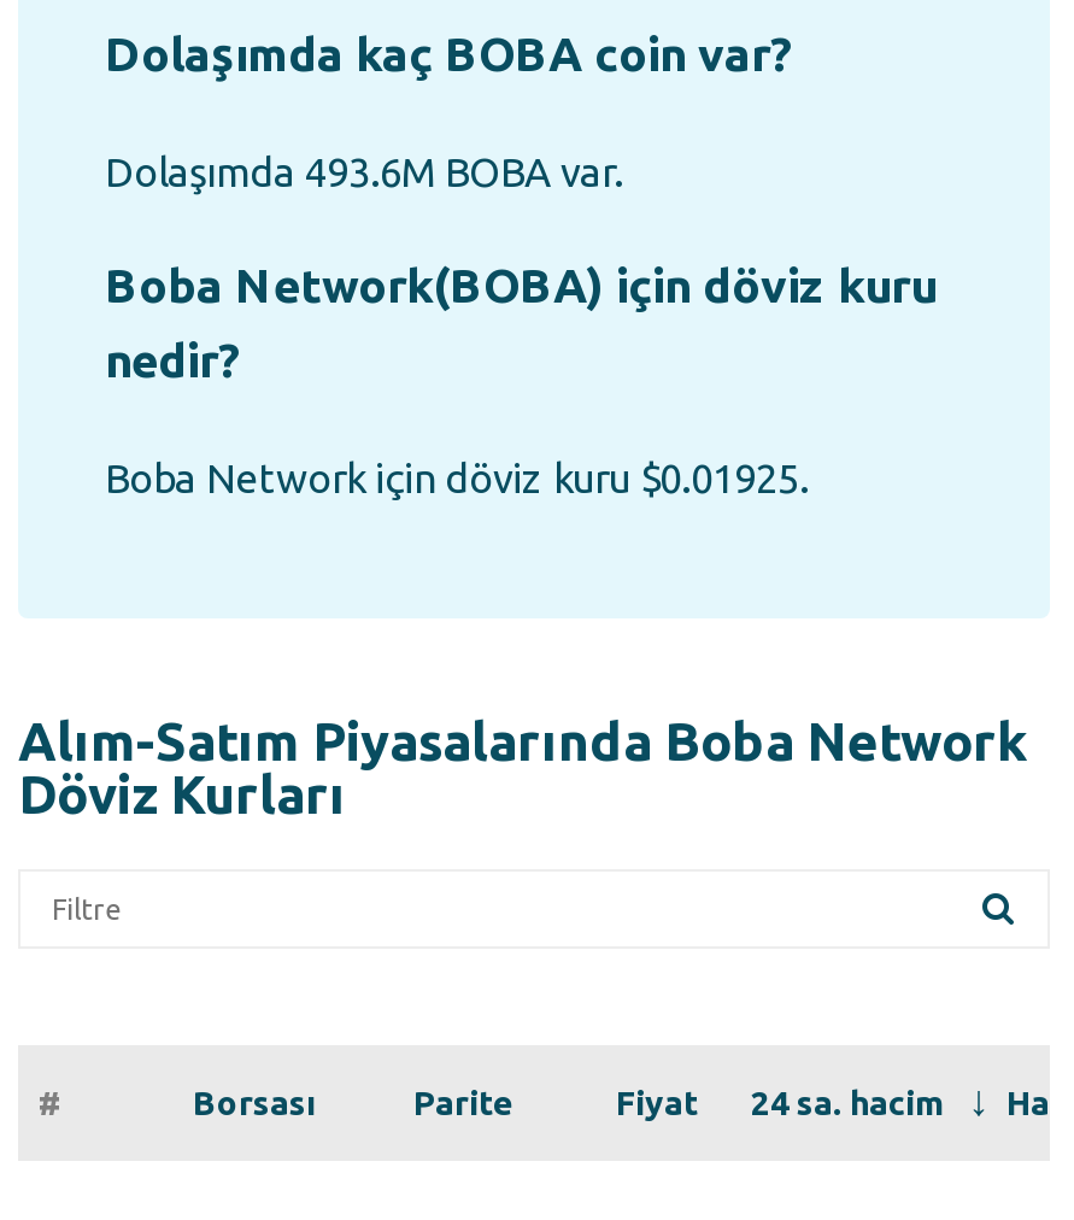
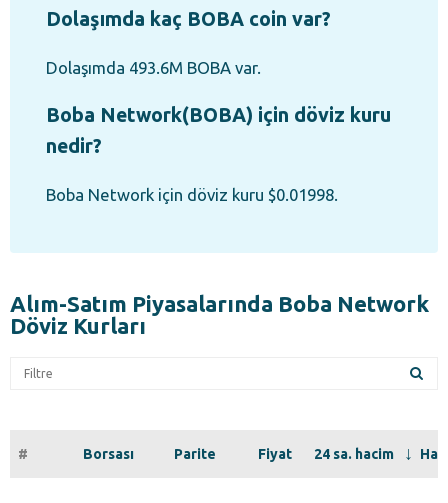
- Boba Network için döviz kuru $0.01925.
+ Boba Network için döviz kuru $0.01998.
